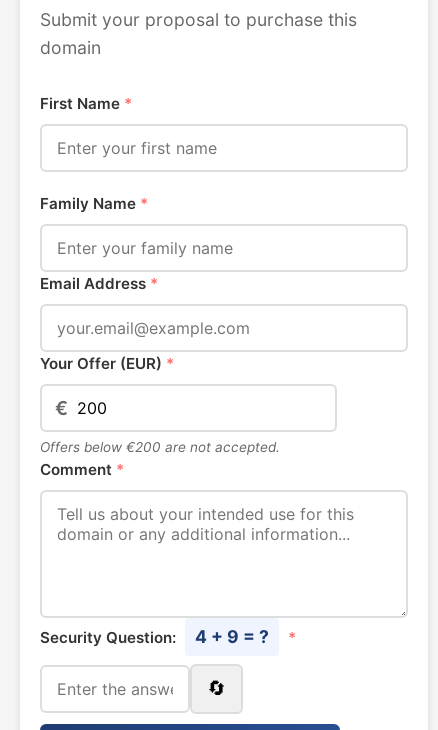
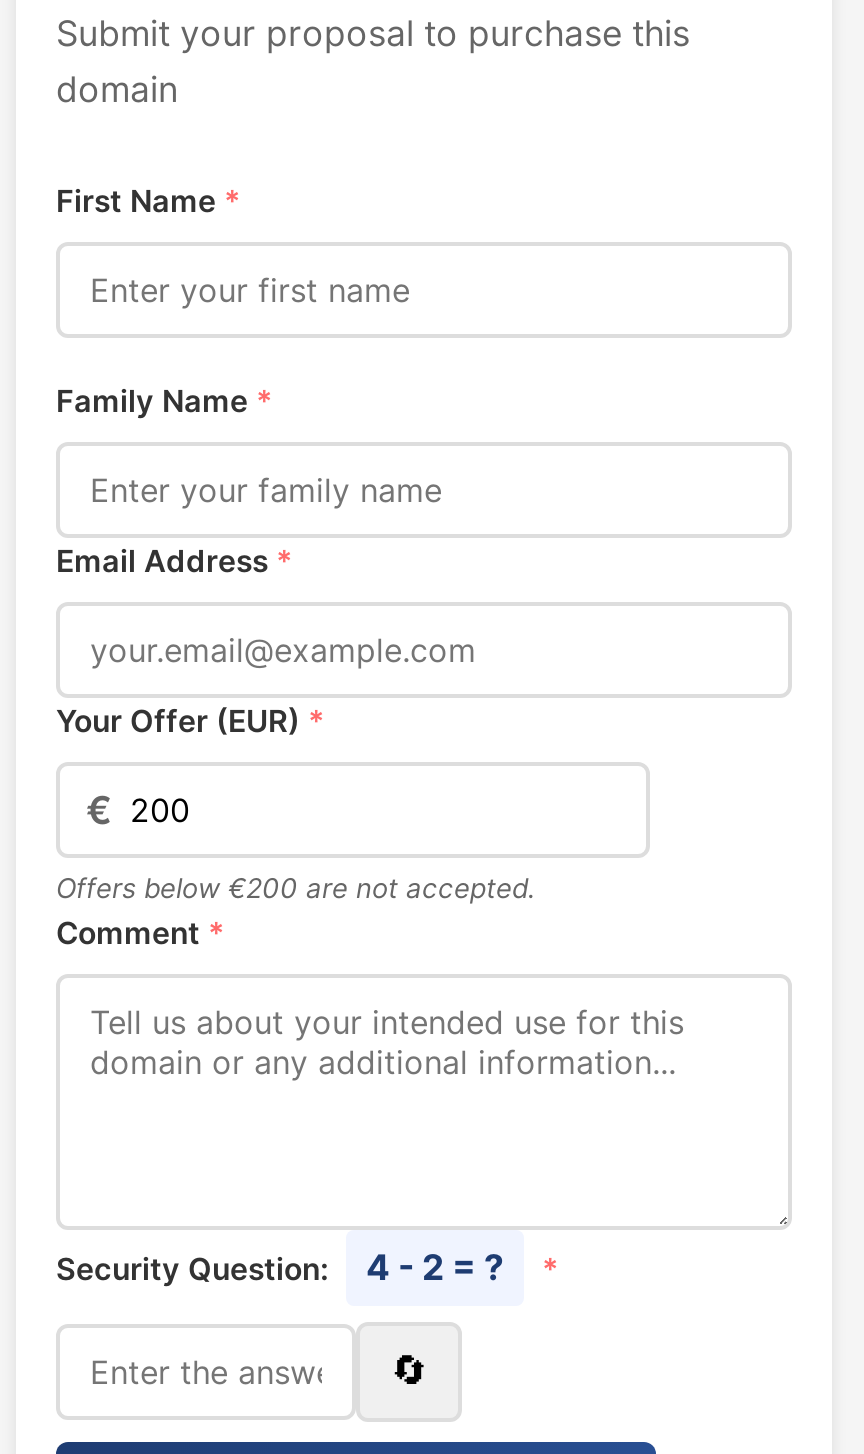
- 4 + 9 = ?
+ 4 - 2 = ?
